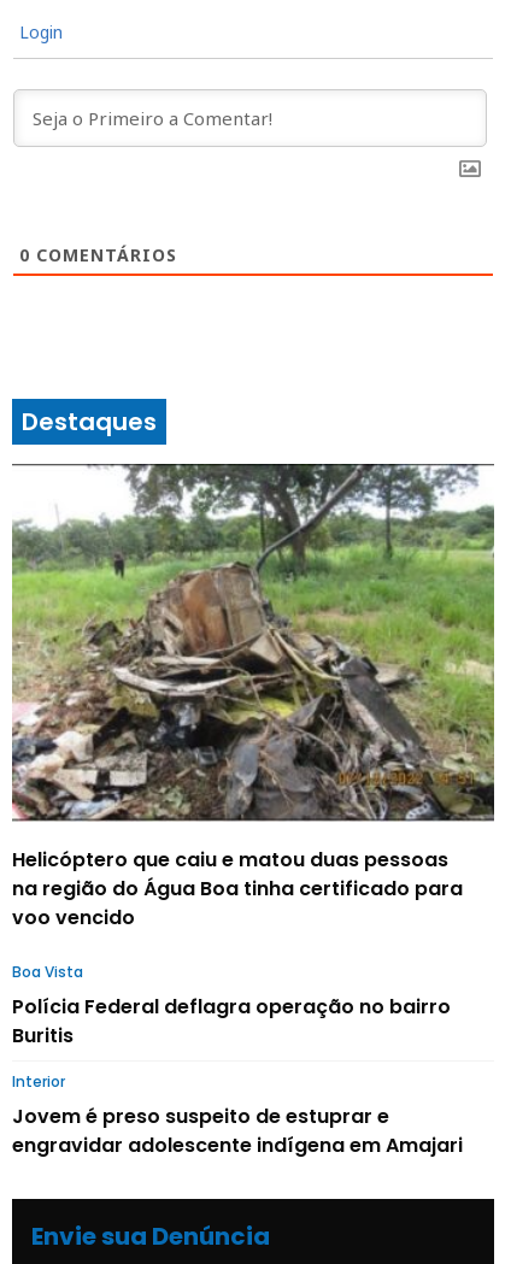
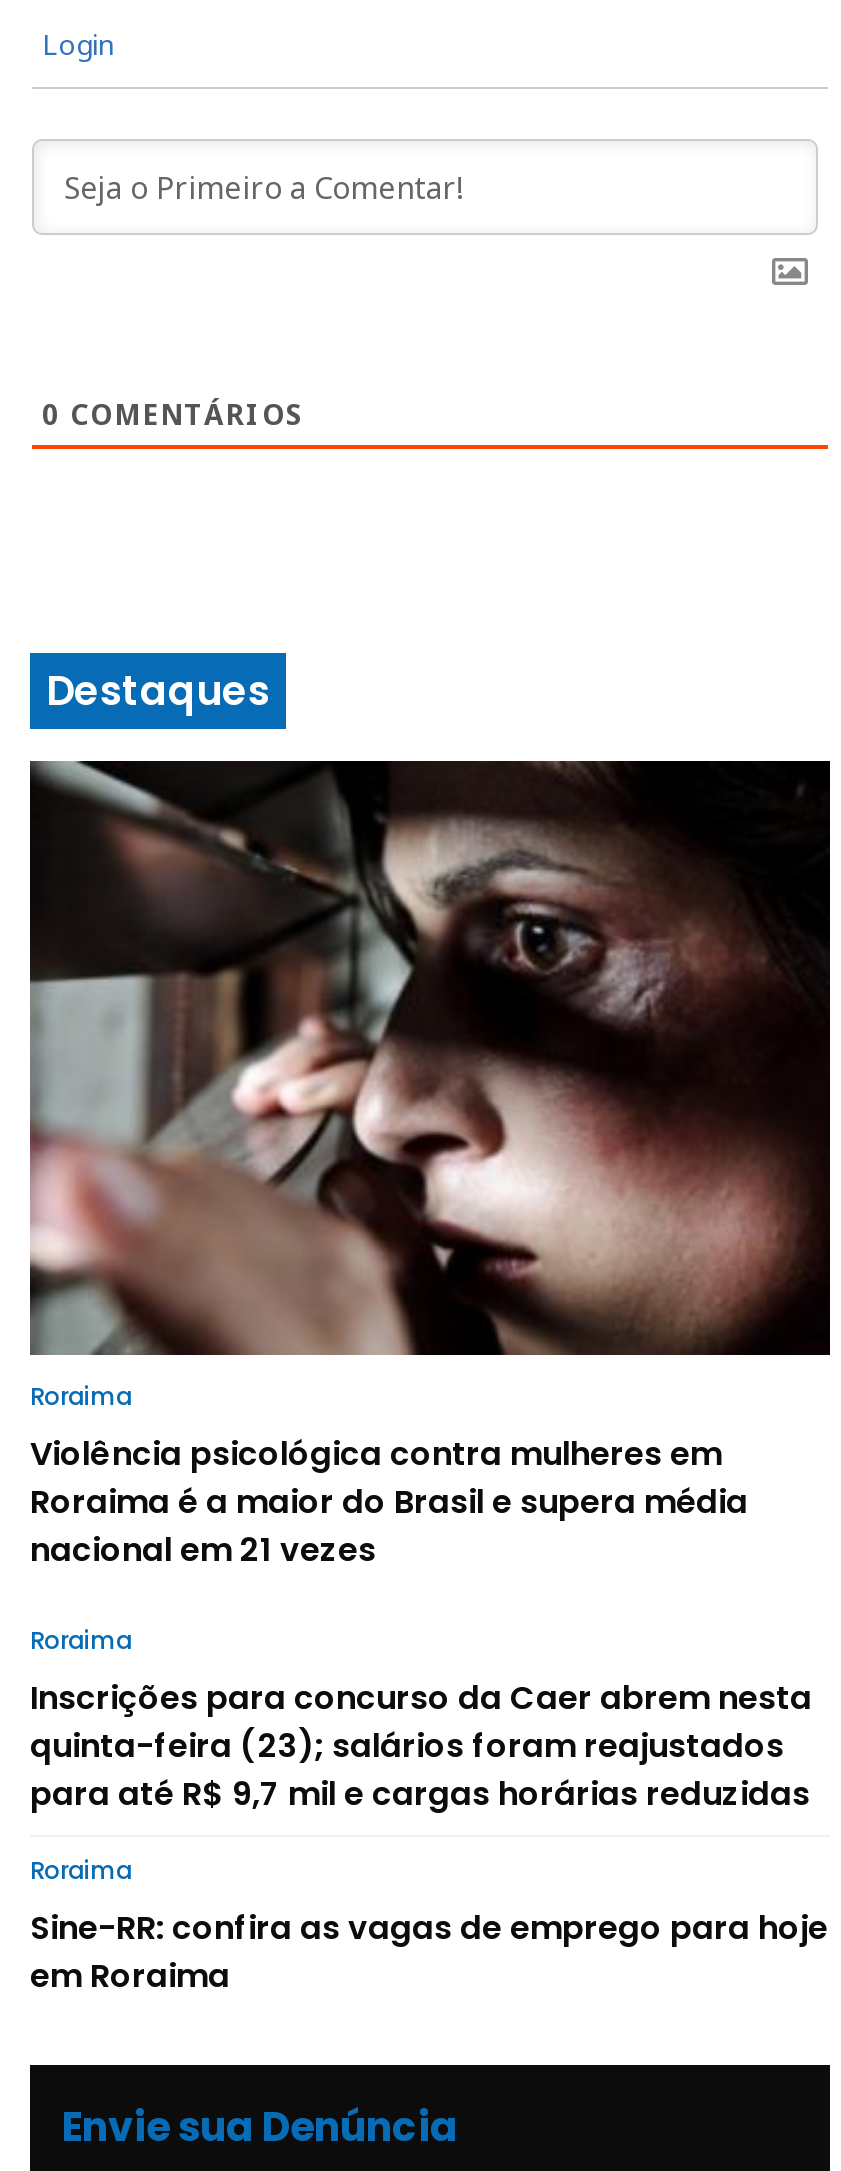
- [image]
- Helicóptero que caiu e matou duas pessoas
- na região do Água Boa tinha certificado para
- voo vencido
+ [image]
+ Roraima
+ Violência psicológica contra mulheres em
+ Roraima é a maior do Brasil e supera média
+ nacional em 21 vezes

- Boa Vista
- Polícia Federal deflagra operação no bairro
- Buritis
+ Roraima
+ Inscrições para concurso da Caer abrem nesta
+ quinta-feira (23); salários foram reajustados
+ para até R$ 9,7 mil e cargas horárias reduzidas

- Interior
- Jovem é preso suspeito de estuprar e
- engravidar adolescente indígena em Amajari
+ Roraima
+ Sine-RR: confira as vagas de emprego para hoje
+ em Roraima
